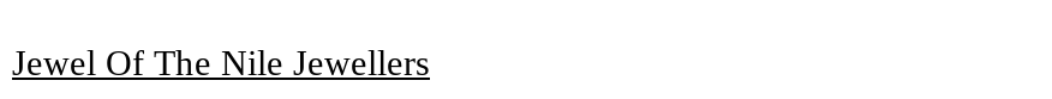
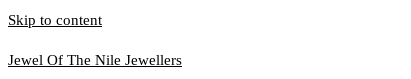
+ Skip to content
